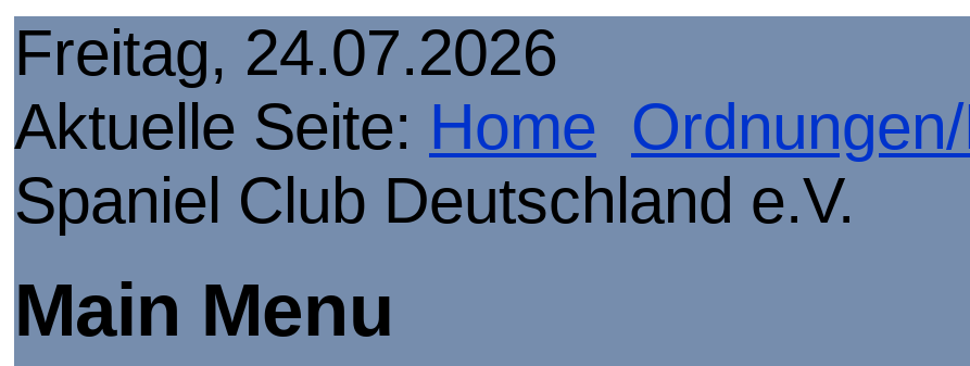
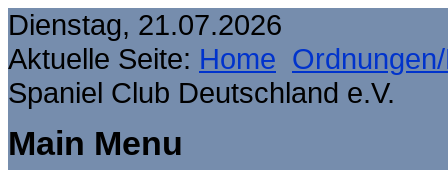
- Freitag, 24.07.2026
+ Dienstag, 21.07.2026
